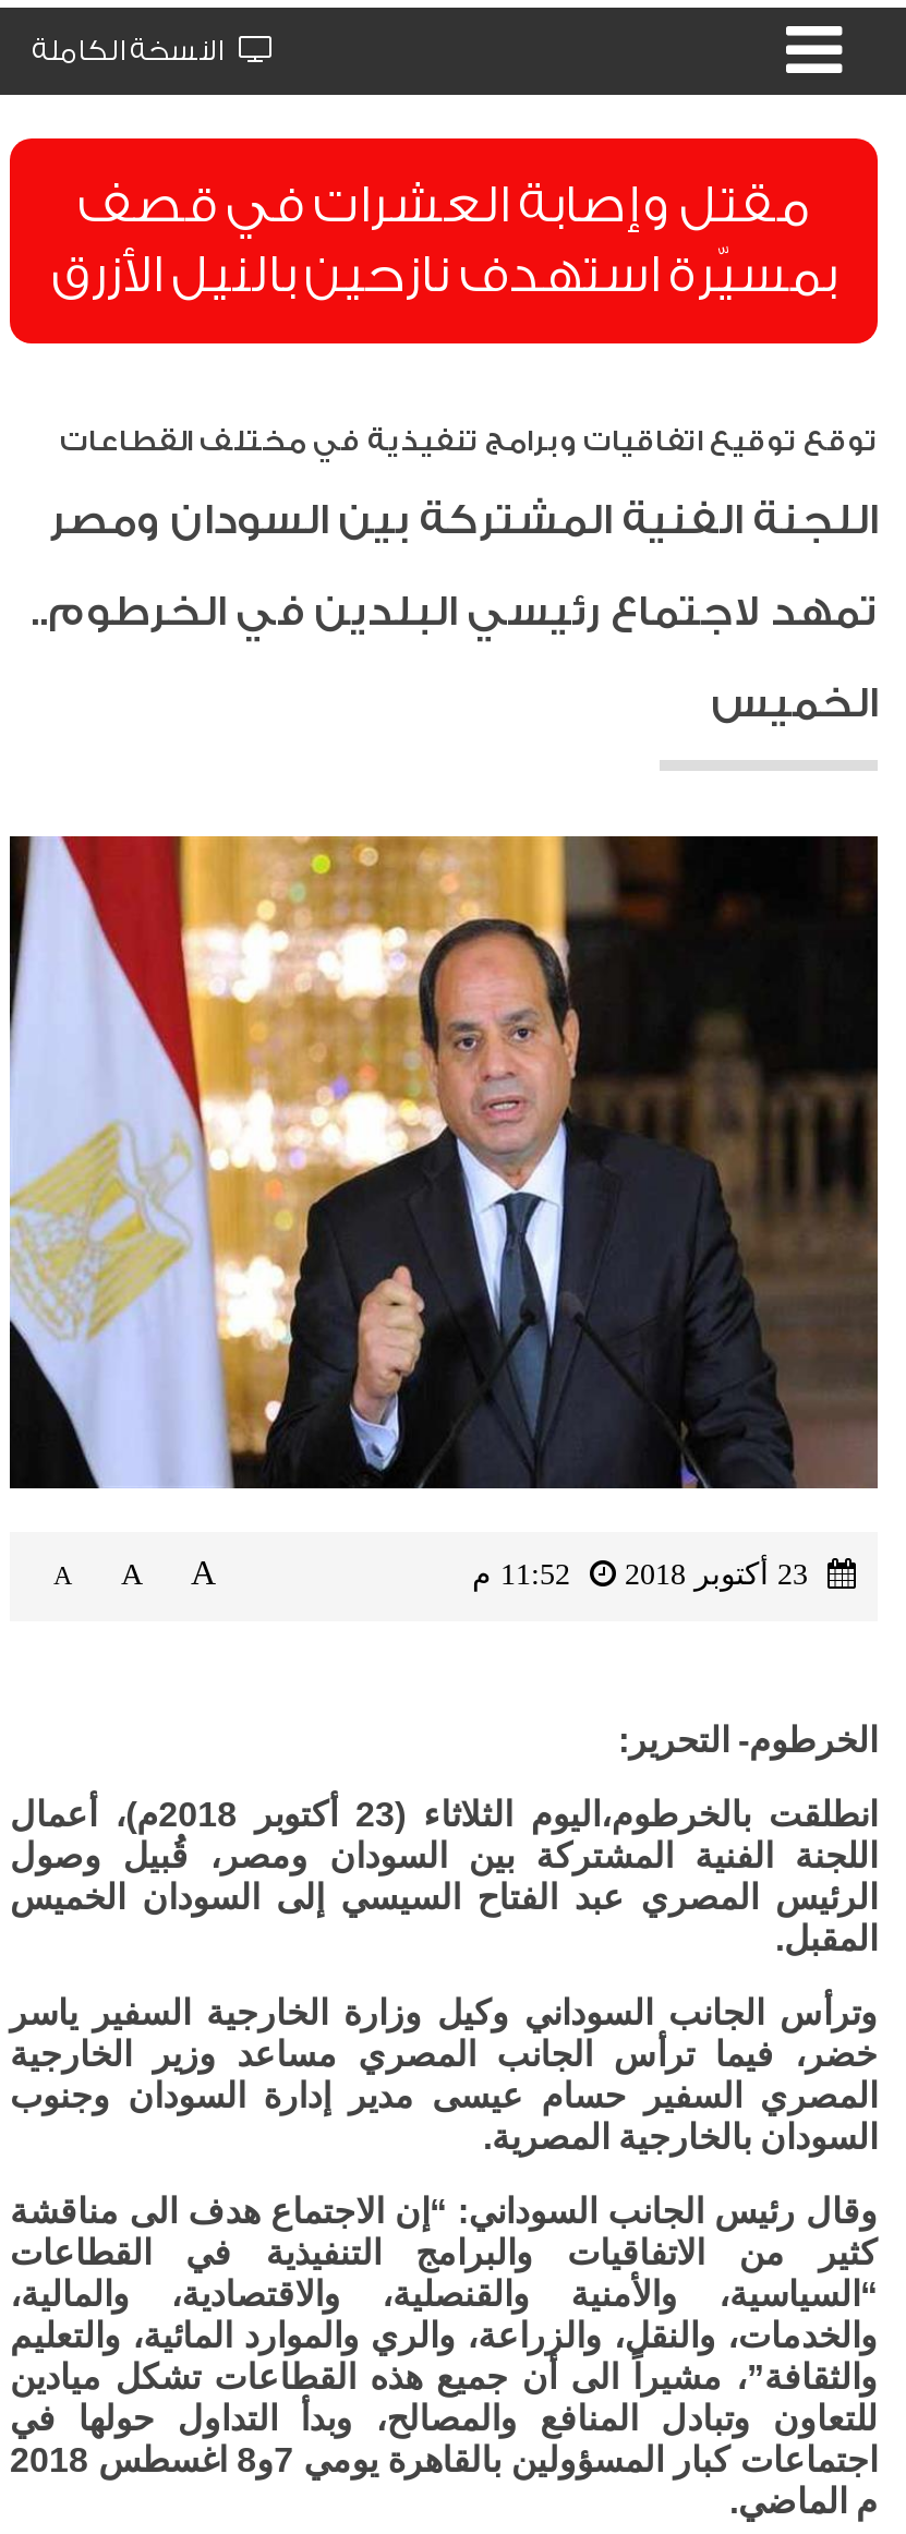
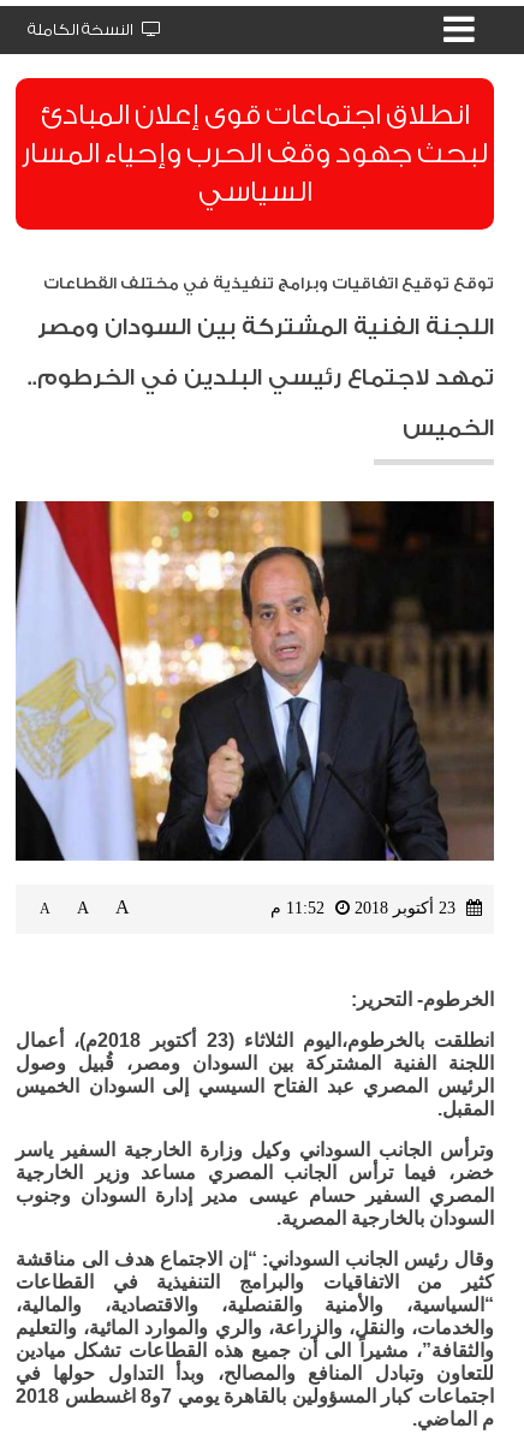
- مقتل وإصابة العشرات في قصف
- بمسيّرة استهدف نازحين بالنيل الأزرق
+ انطلاق اجتماعات قوى إعلان المبادئ
+ لبحث جهود وقف الحرب وإحياء المسار
+ السياسي
